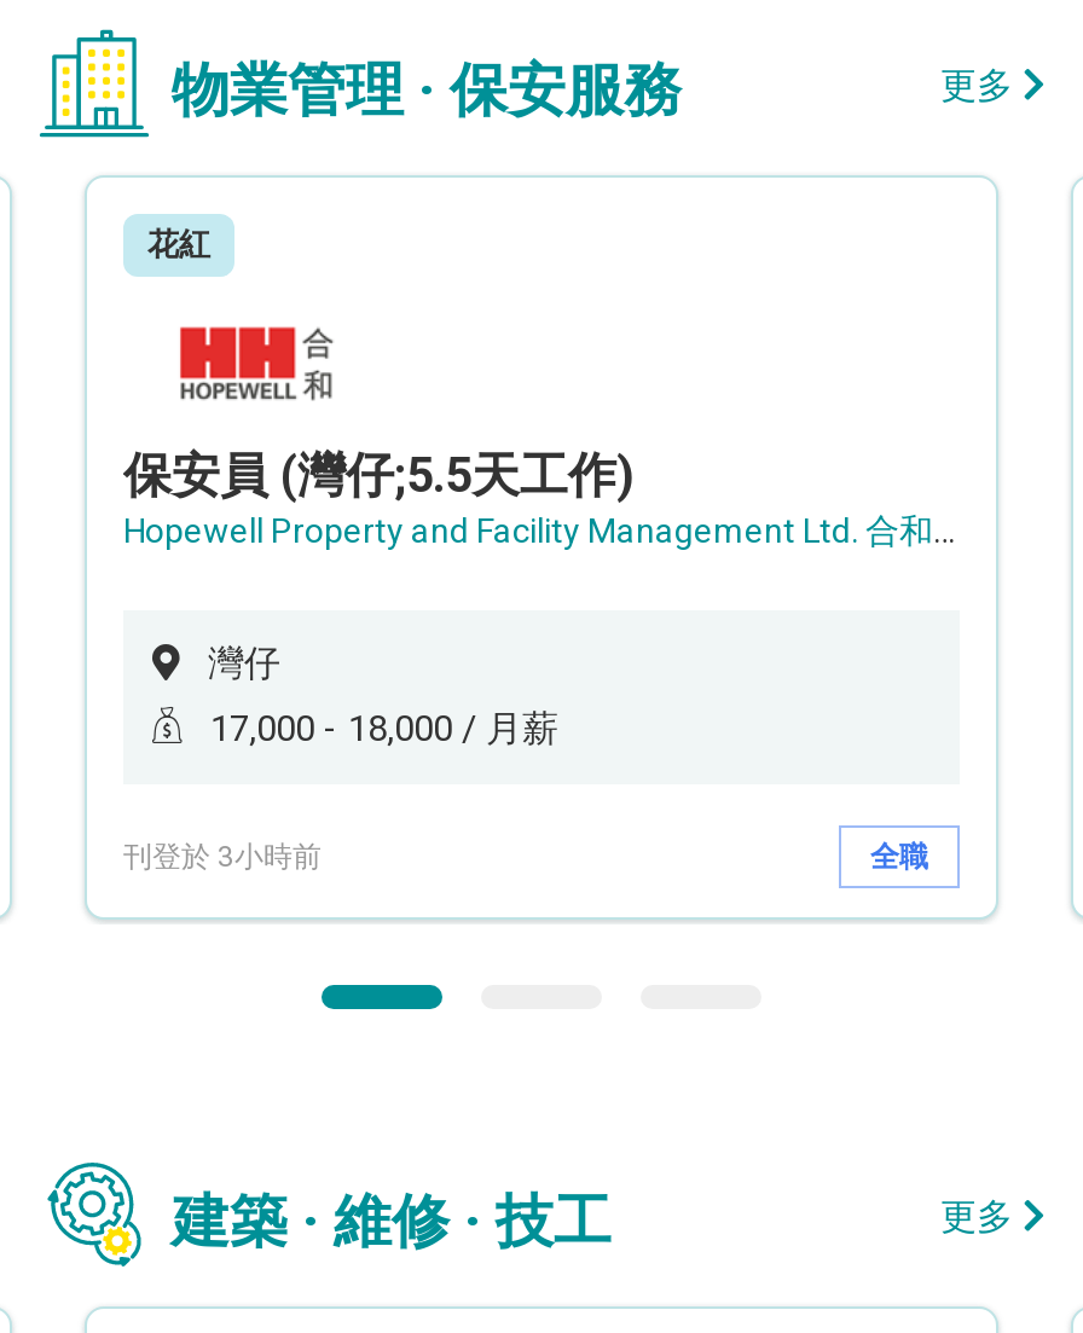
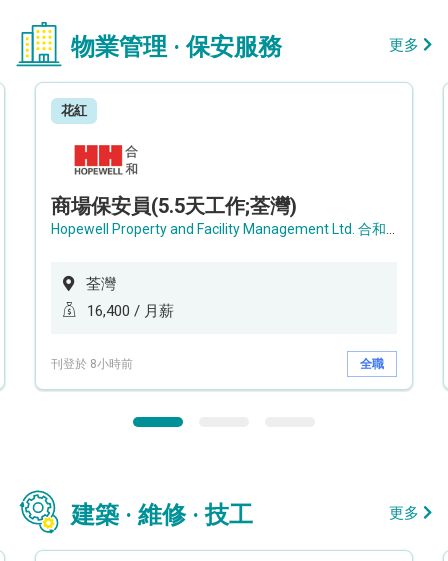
- 保安員 (灣仔;5.5天工作)
+ 商場保安員(5.5天工作;荃灣)

- 灣仔
+ 荃灣

- 17,000 - 18,000 / 月薪
+ 16,400 / 月薪

- 刊登於 3小時前
+ 刊登於 8小時前
